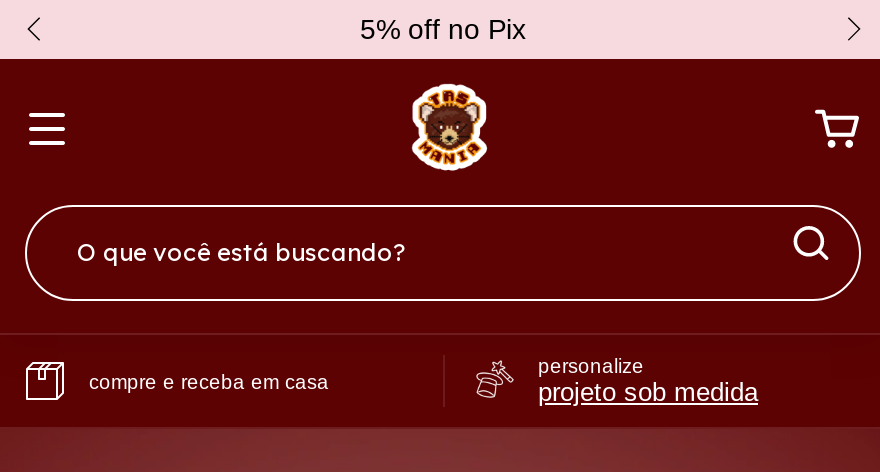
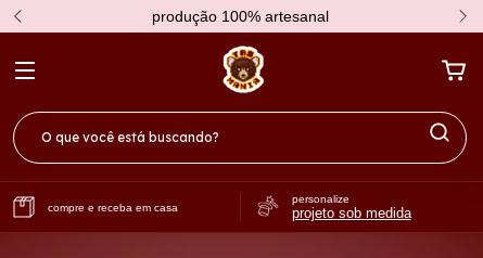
- 5% off no Pix
+ produção 100% artesanal
